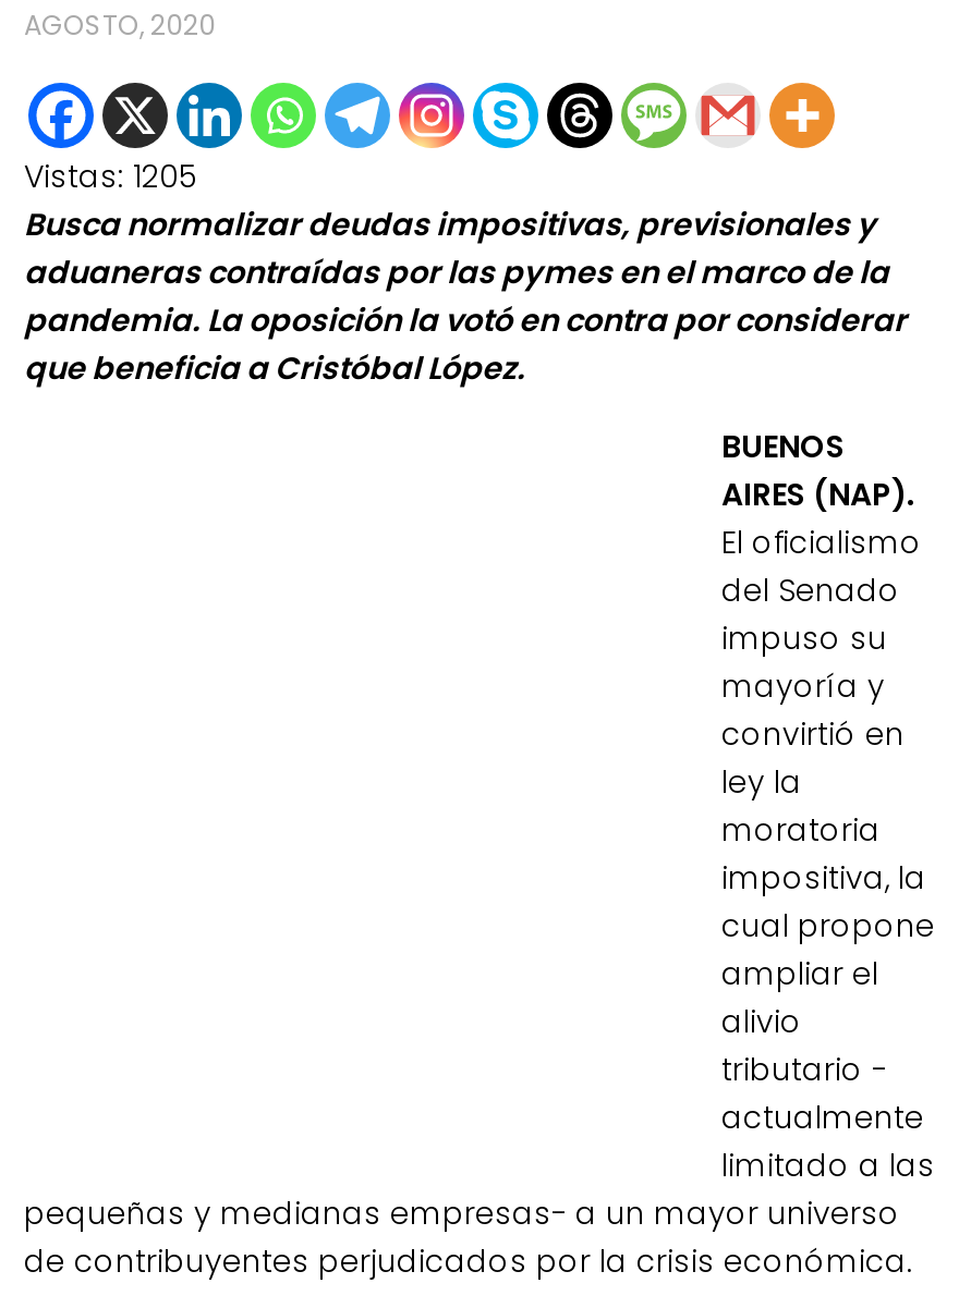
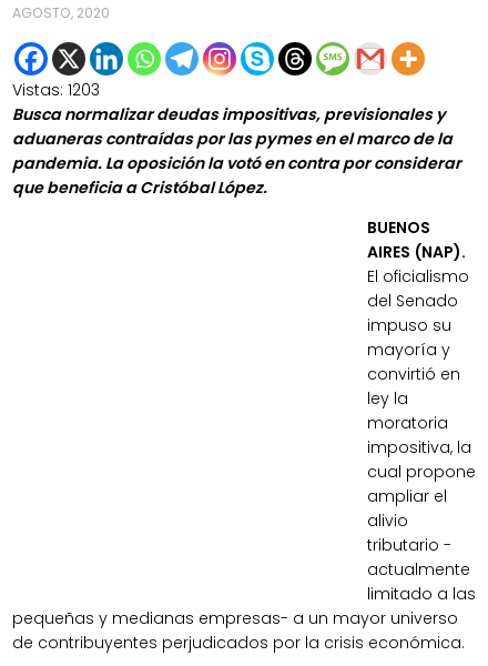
- Vistas: 1205
+ Vistas: 1203
